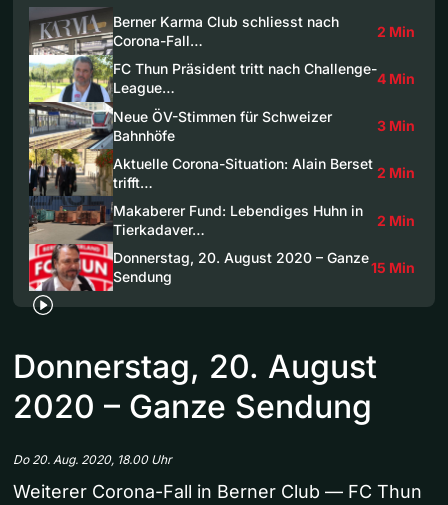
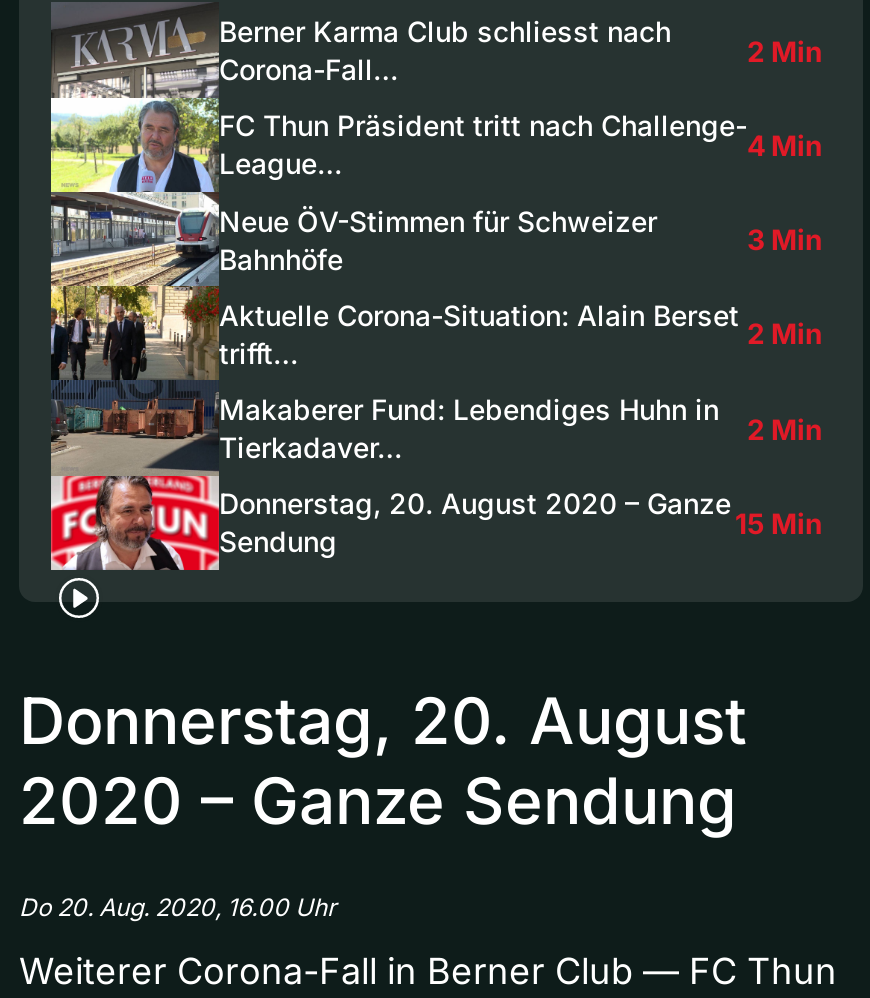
- Do 20. Aug. 2020, 18.00 Uhr
+ Do 20. Aug. 2020, 16.00 Uhr
